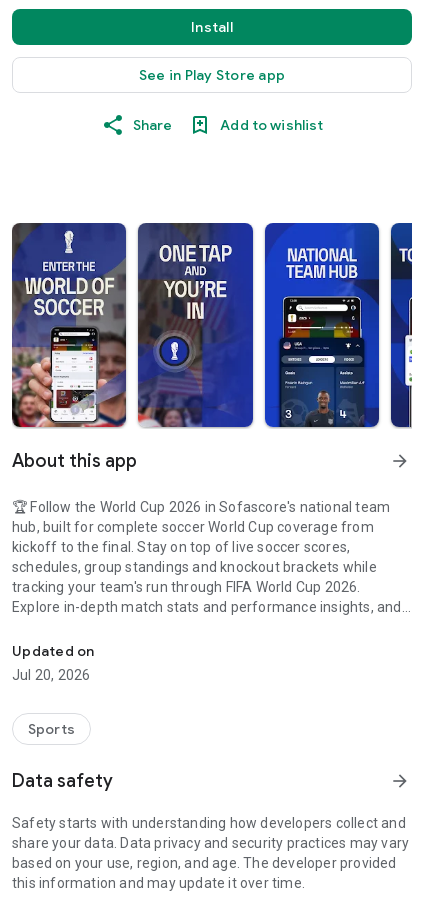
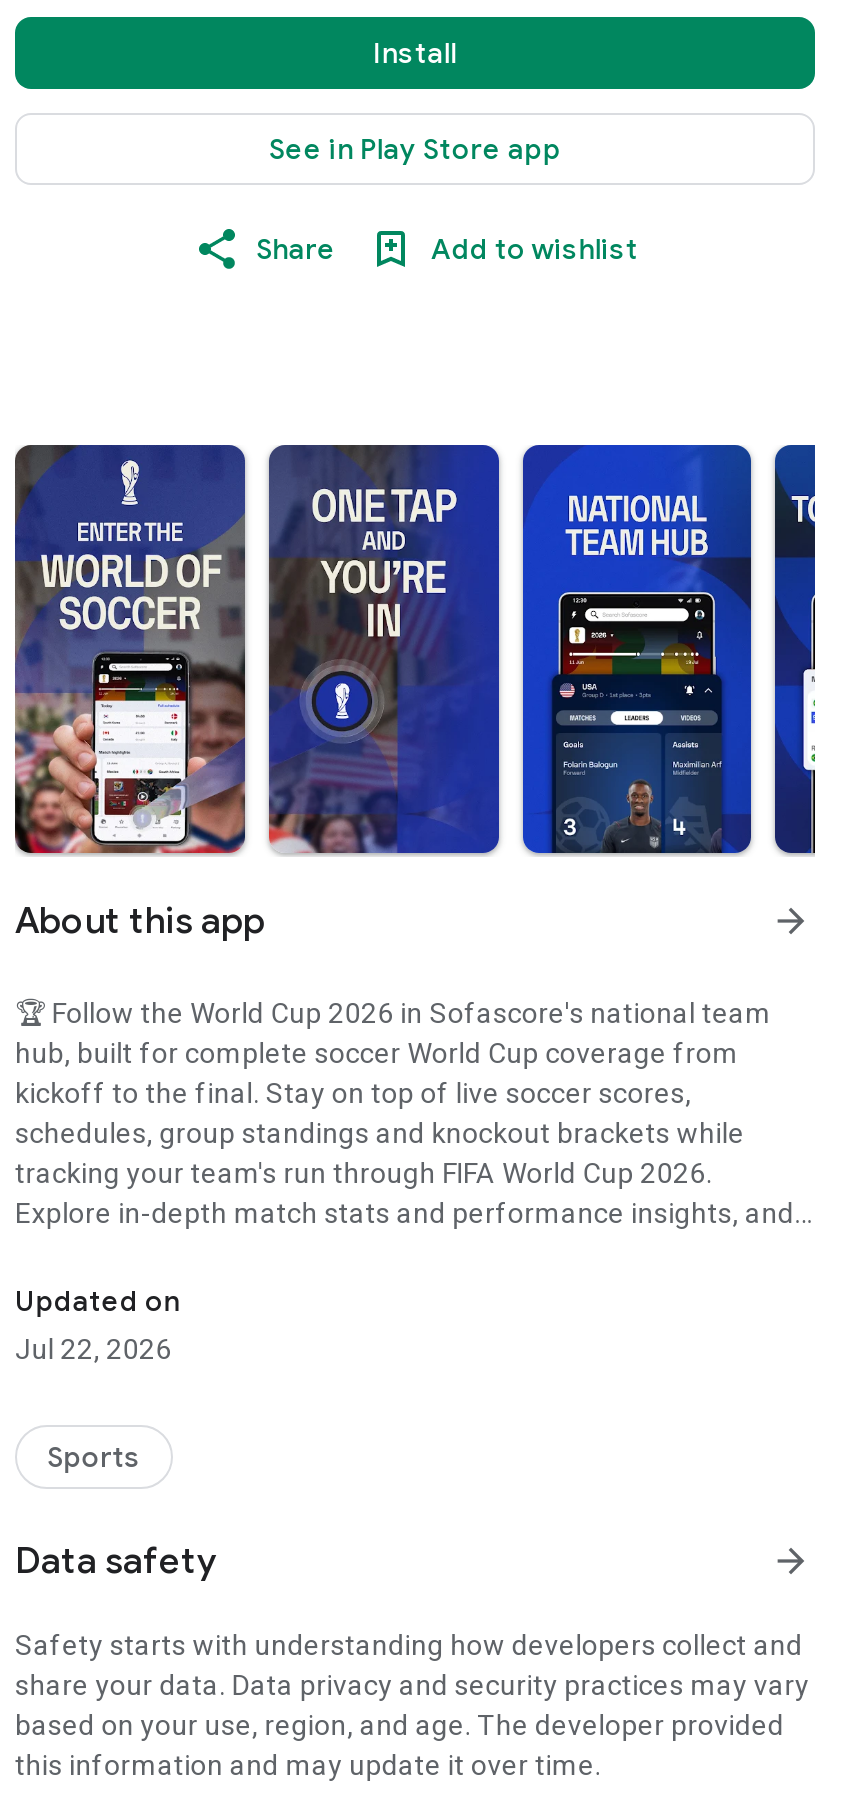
- Jul 20, 2026
+ Jul 22, 2026
